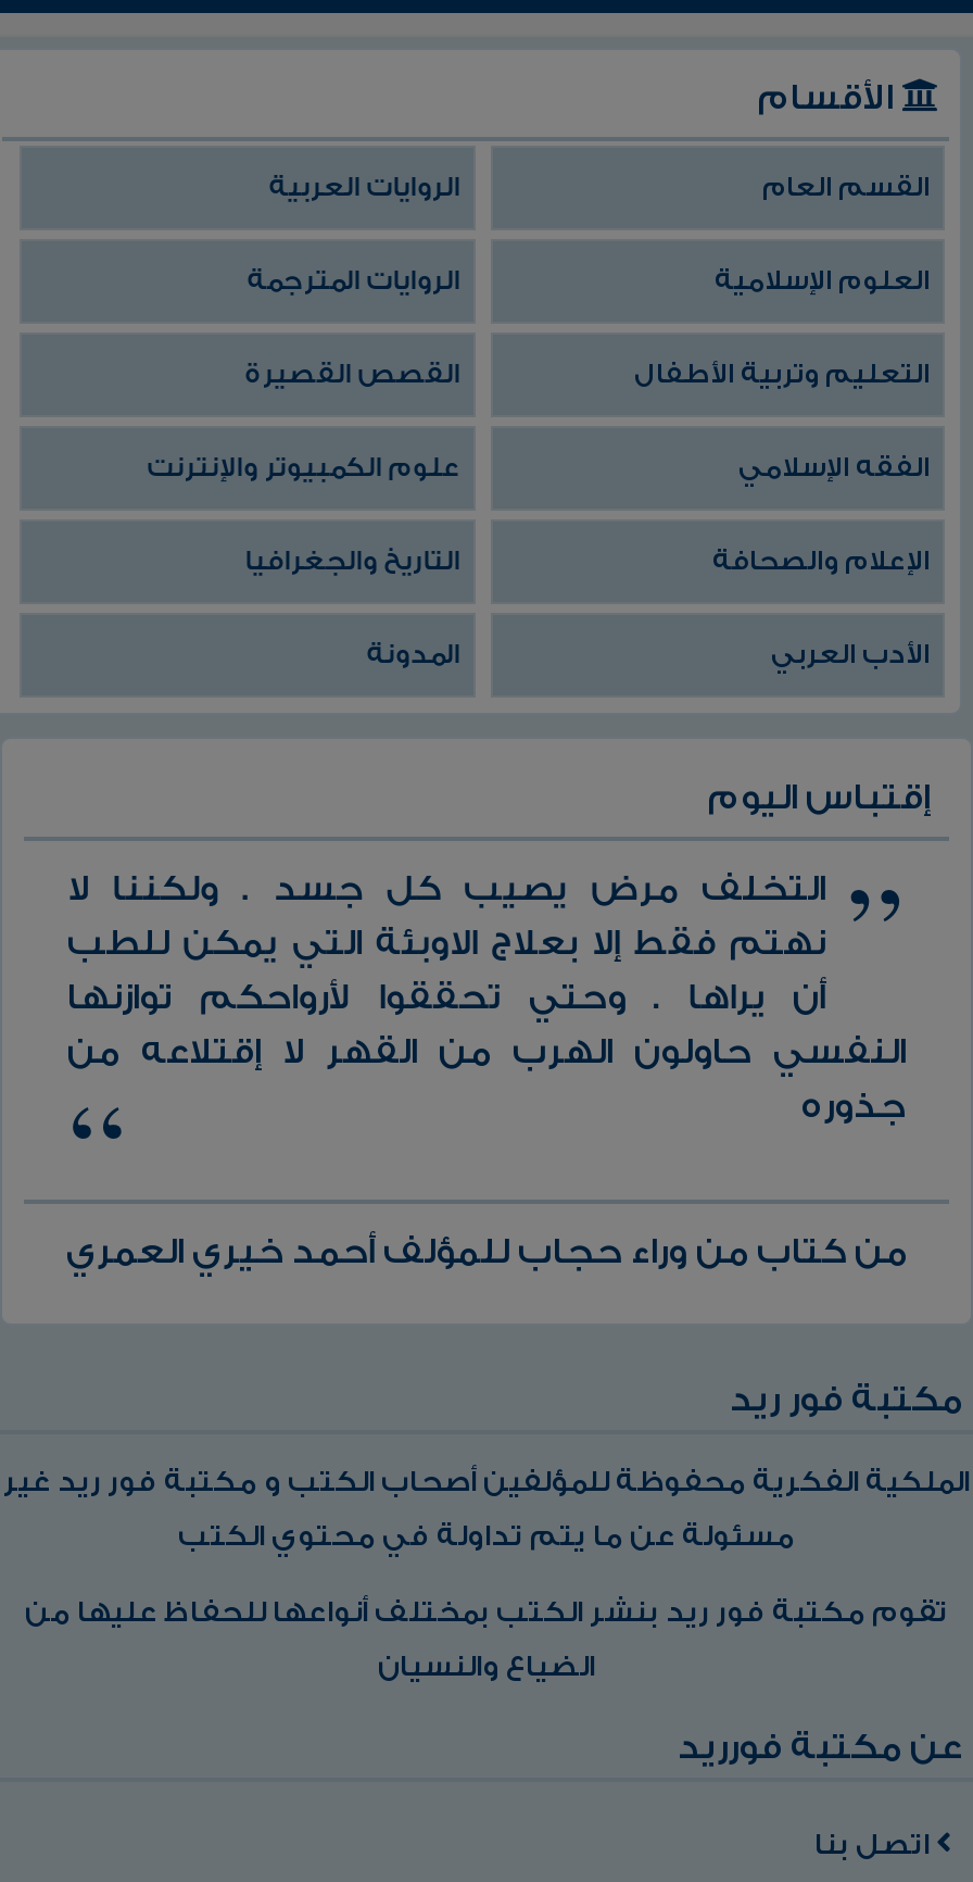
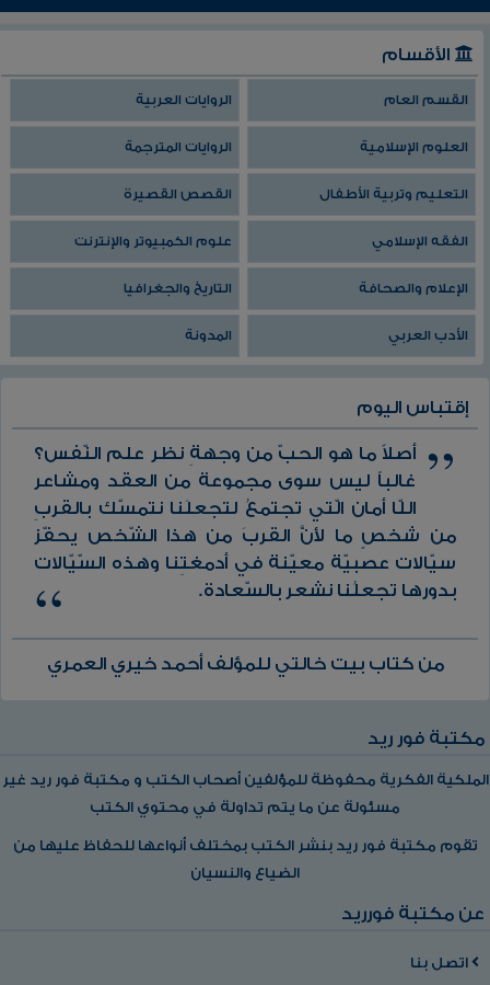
- التخلف مرض يصيب كل جسد . ولكننا لا
- نهتم فقط إلا بعلاج الاوبئة التي يمكن للطب
- أن يراها . وحتي تحققوا لأرواحكم توازنها
- النفسي حاولون الهرب من القهر لا إقتلاعه من
- جذوره
+ أصلاً ما هو الحبّ من وجهةِ نظر علم النّفس؟
+ غالباً ليس سوى مجموعة من العقد ومشاعر
+ اللّا أمان الّتي تجتمعُ لتجعلَنا نتمسّك بالقربِ
+ من شخصٍ ما لأنَّ القربَ من هذا الشّخص يحفّز
+ سيّالات عصبيّة معيّنة في أدمغتِنا وهذه السّيّالات
+ بدورها تجعلُنا نشعر بالسّعادة.

- من كتاب من وراء حجاب للمؤلف أحمد خيري العمري
+ من كتاب بيت خالتي للمؤلف أحمد خيري العمري
